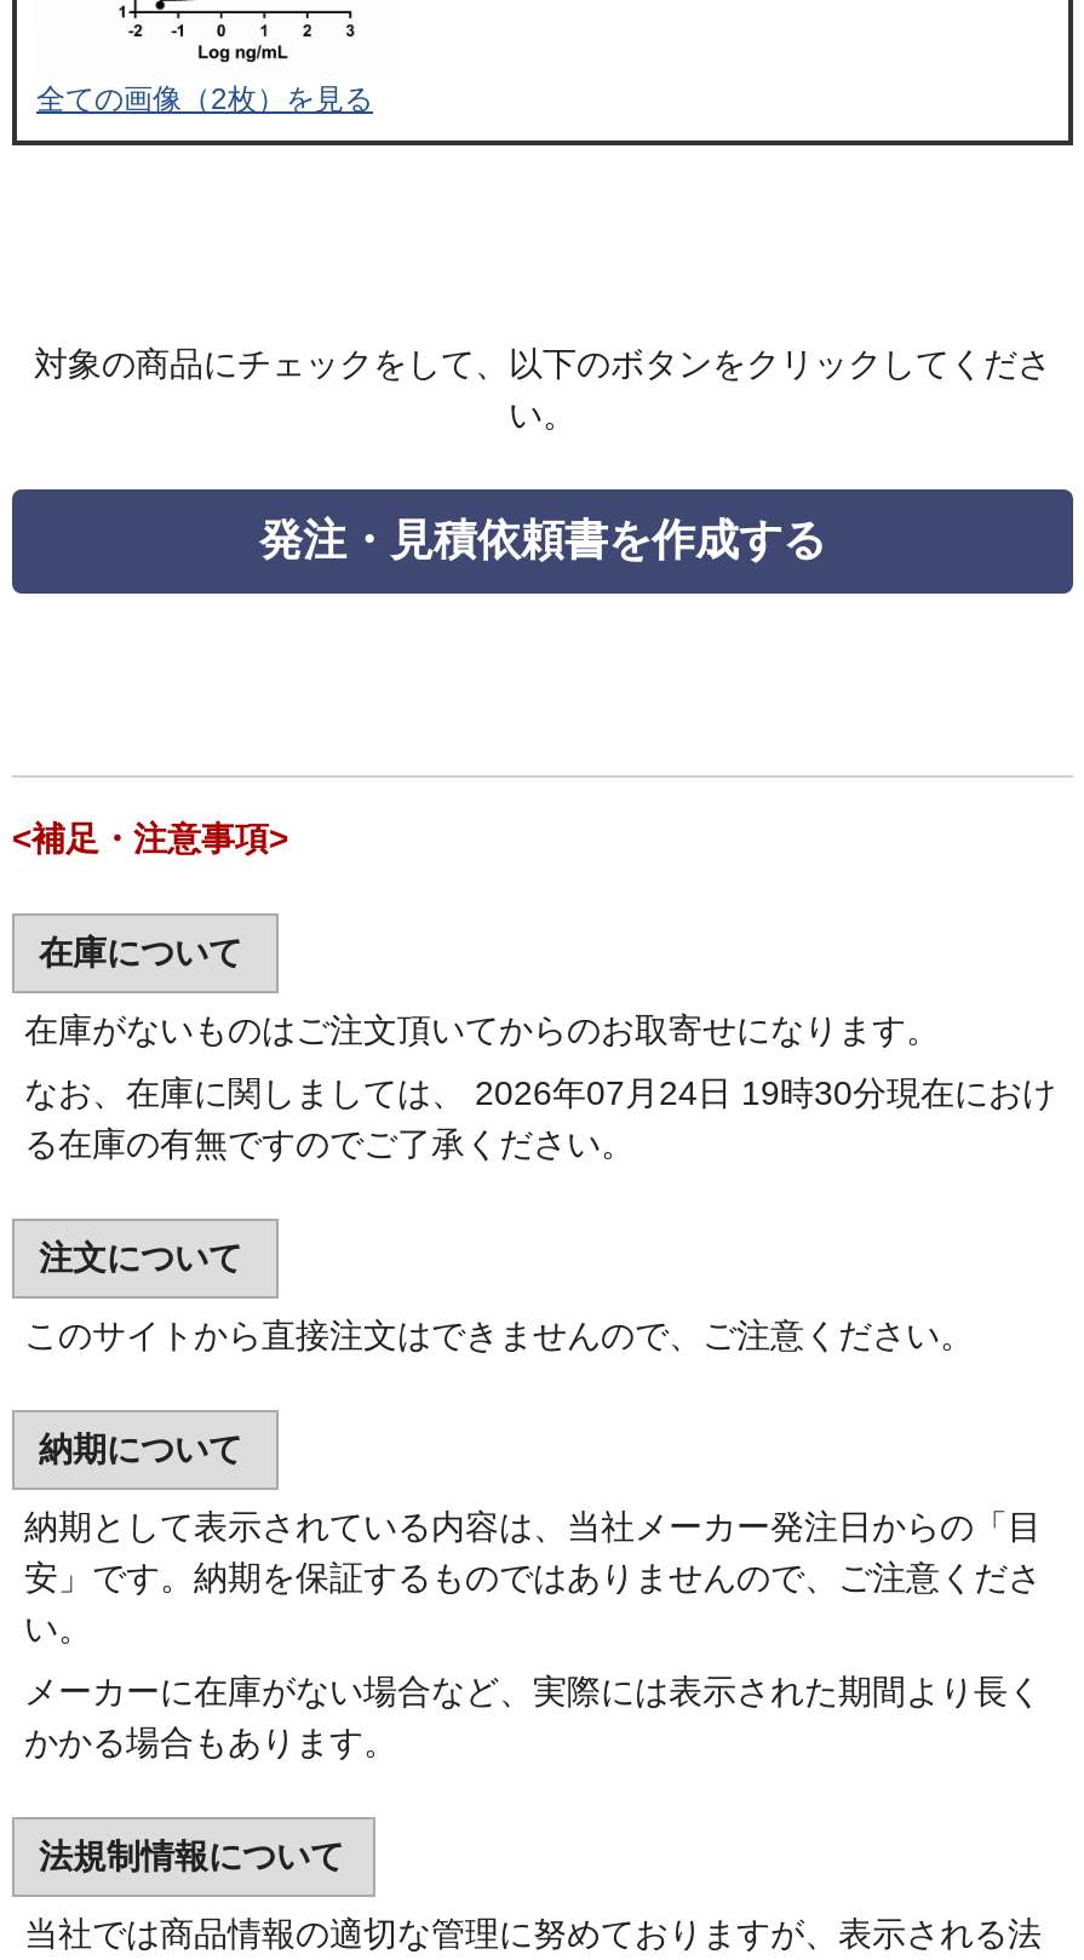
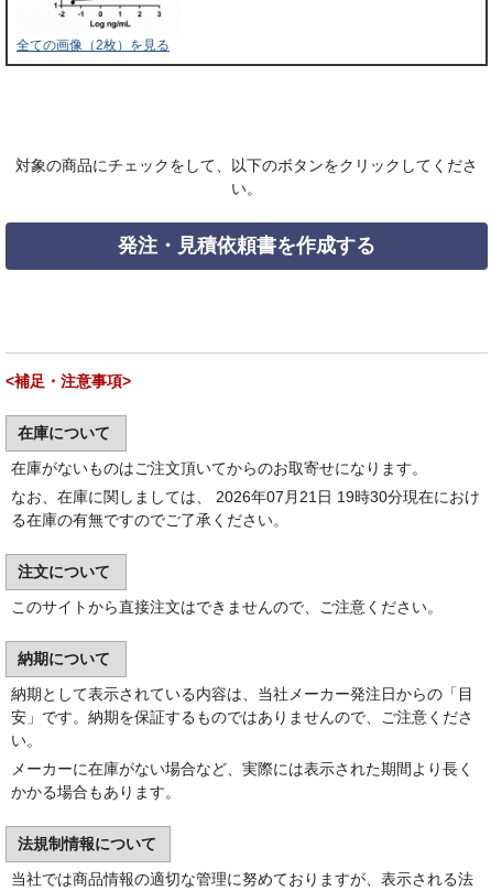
- なお、在庫に関しましては、 2026年07月24日 19時30分現在におけ
+ なお、在庫に関しましては、 2026年07月21日 19時30分現在におけ
